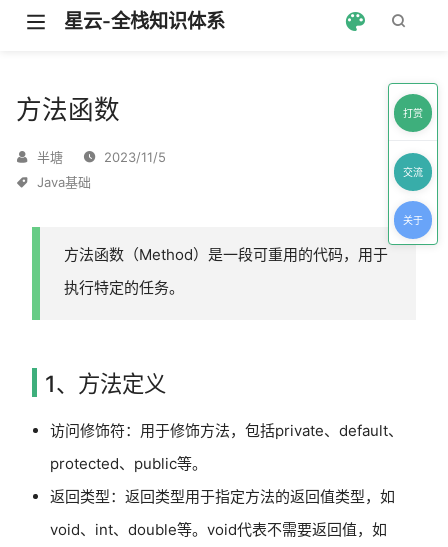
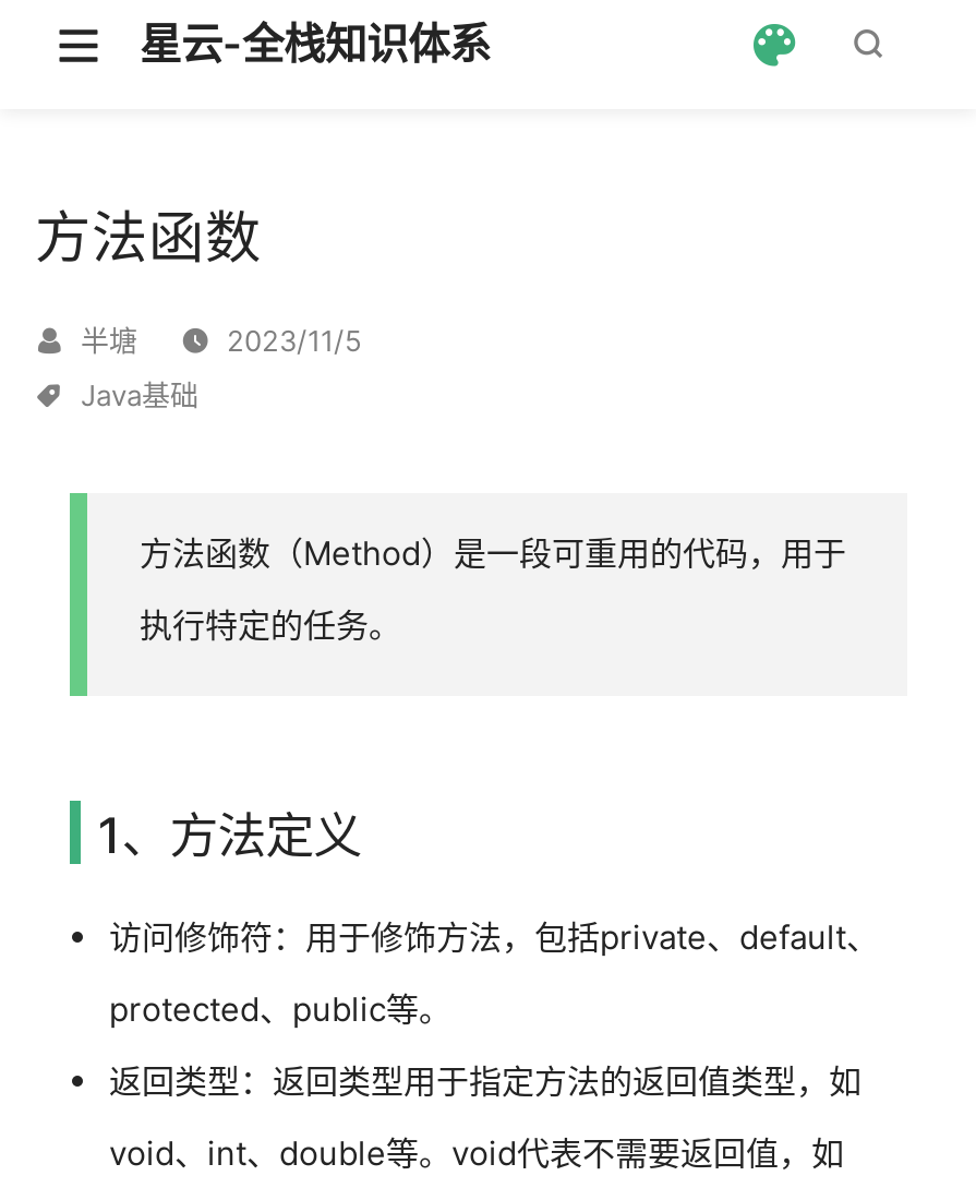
- [image]
- 打赏

- 交流

- 关于
